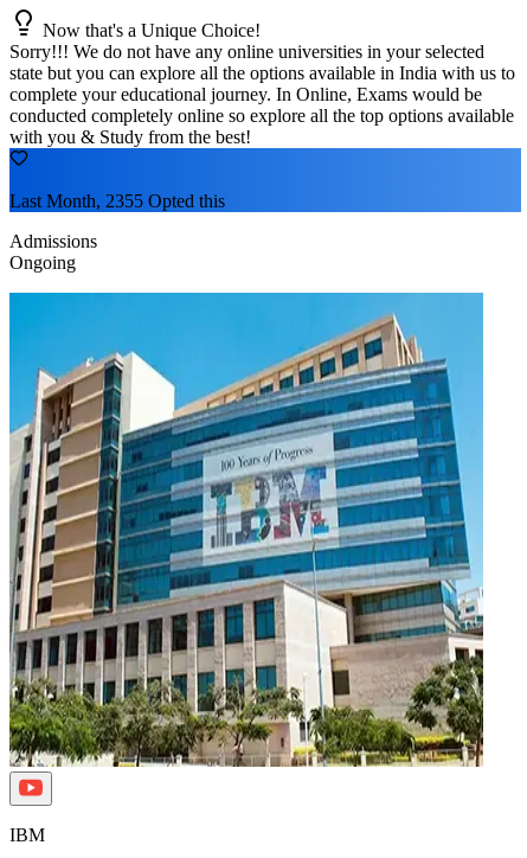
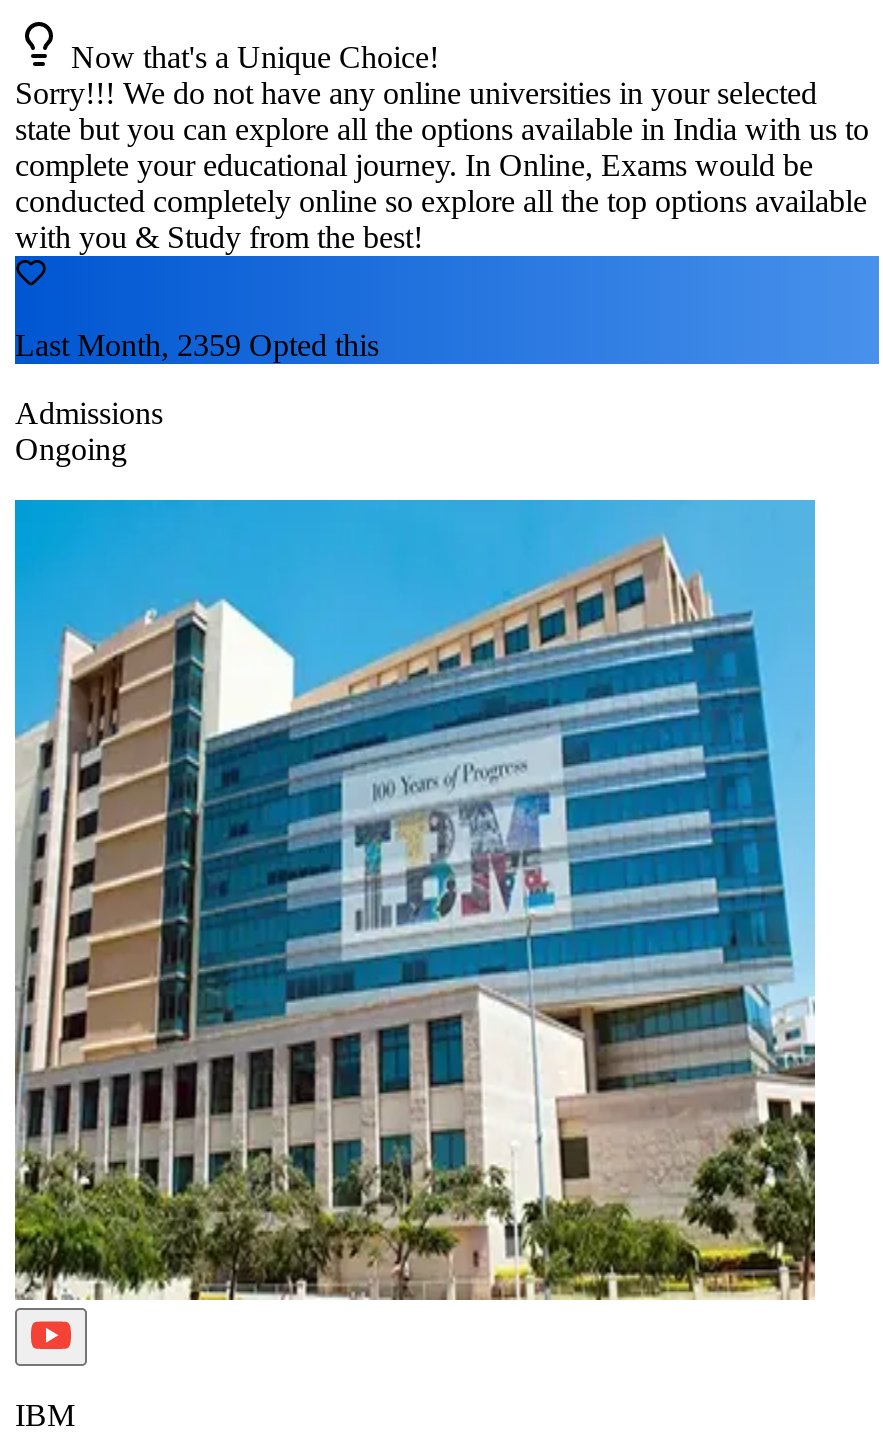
- Last Month, 2355 Opted this
+ Last Month, 2359 Opted this
